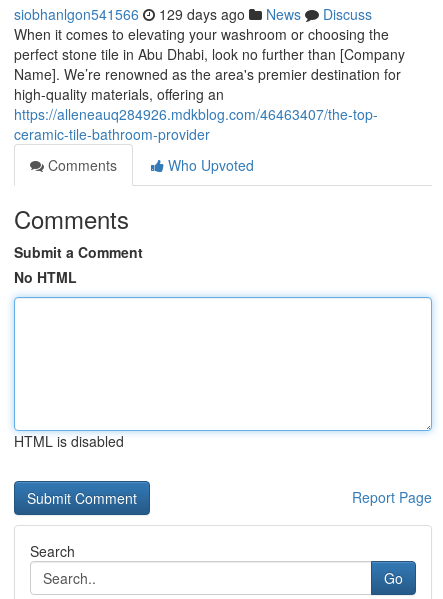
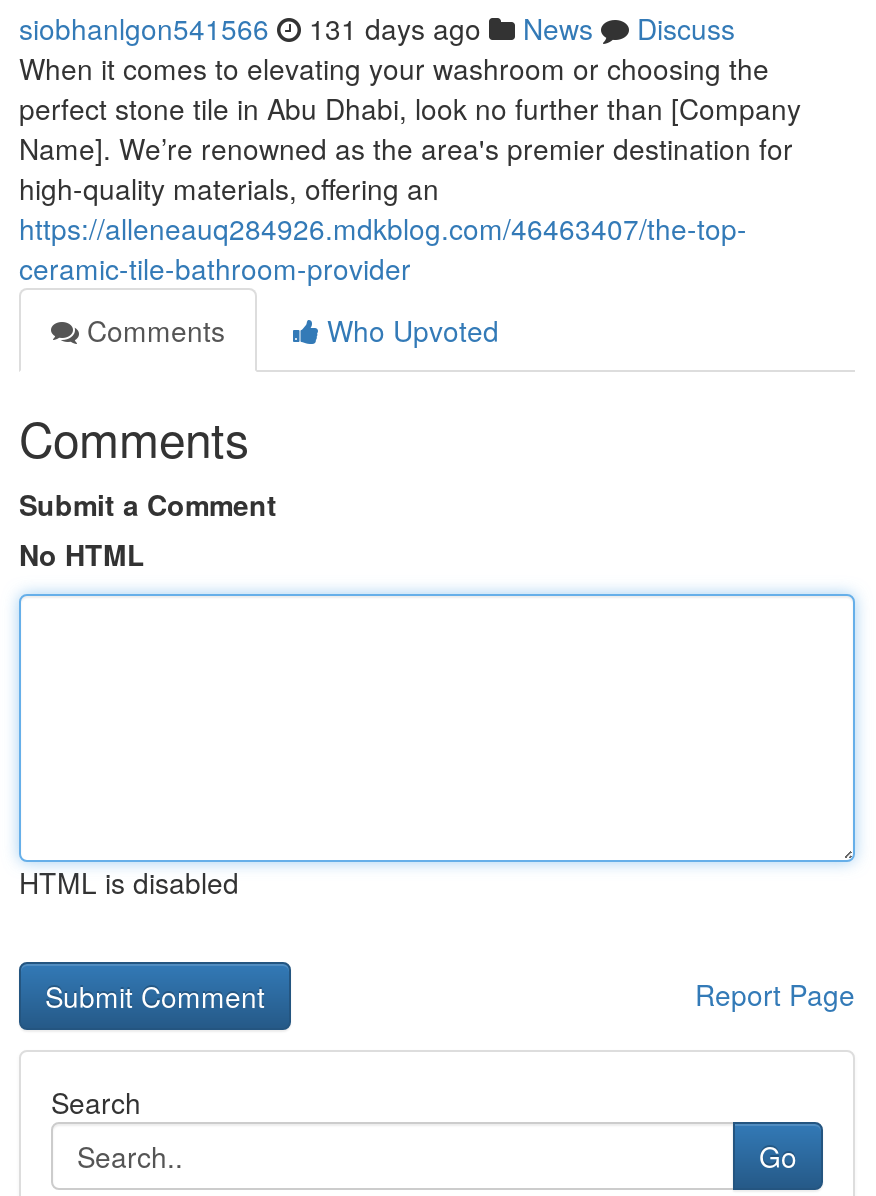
- siobhanlgon541566 129 days ago News Discuss
+ siobhanlgon541566 131 days ago News Discuss
